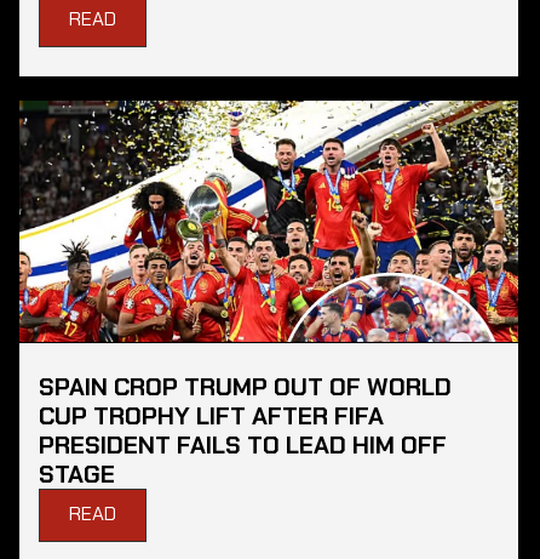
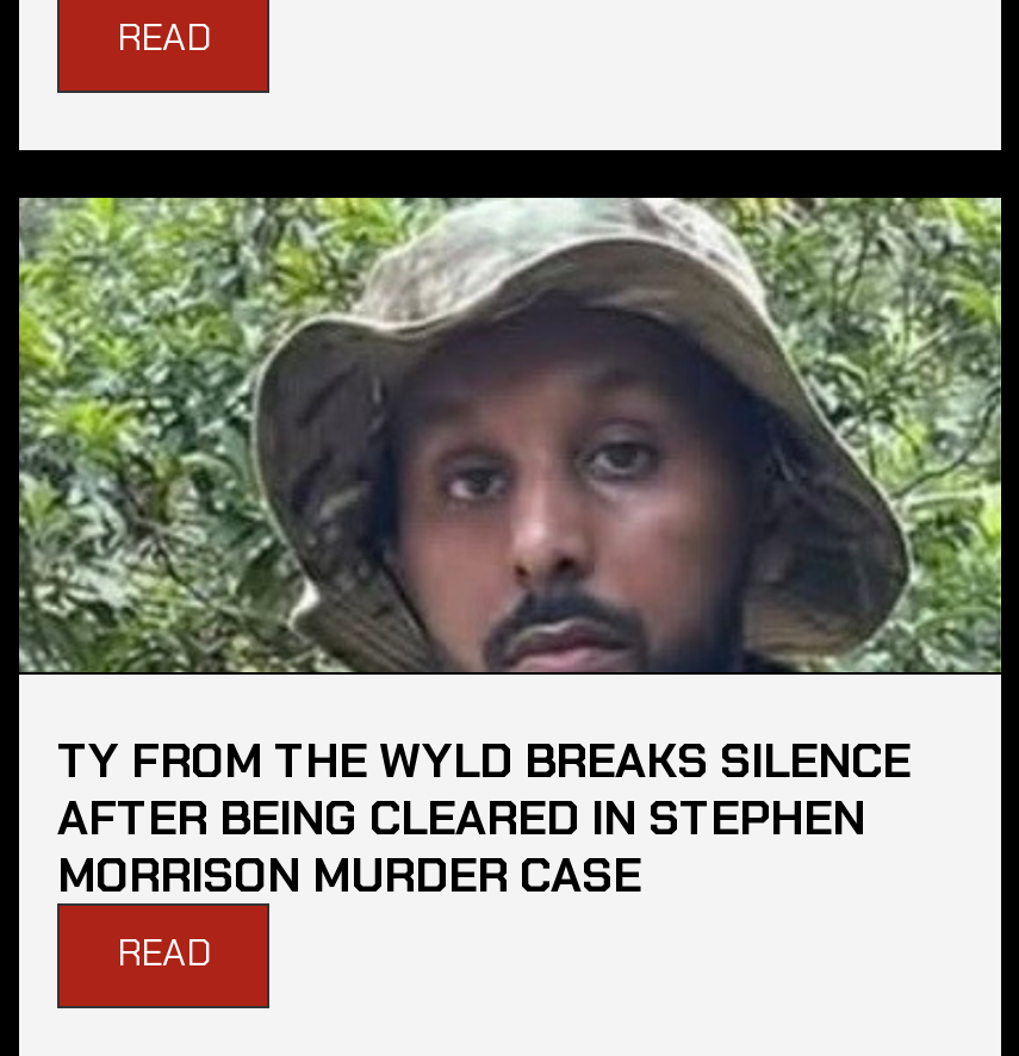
- [image]
- SPAIN CROP TRUMP OUT OF WORLD
- CUP TROPHY LIFT AFTER FIFA
- PRESIDENT FAILS TO LEAD HIM OFF
- STAGE
+ [image]
+ TY FROM THE WYLD BREAKS SILENCE
+ AFTER BEING CLEARED IN STEPHEN
+ MORRISON MURDER CASE
